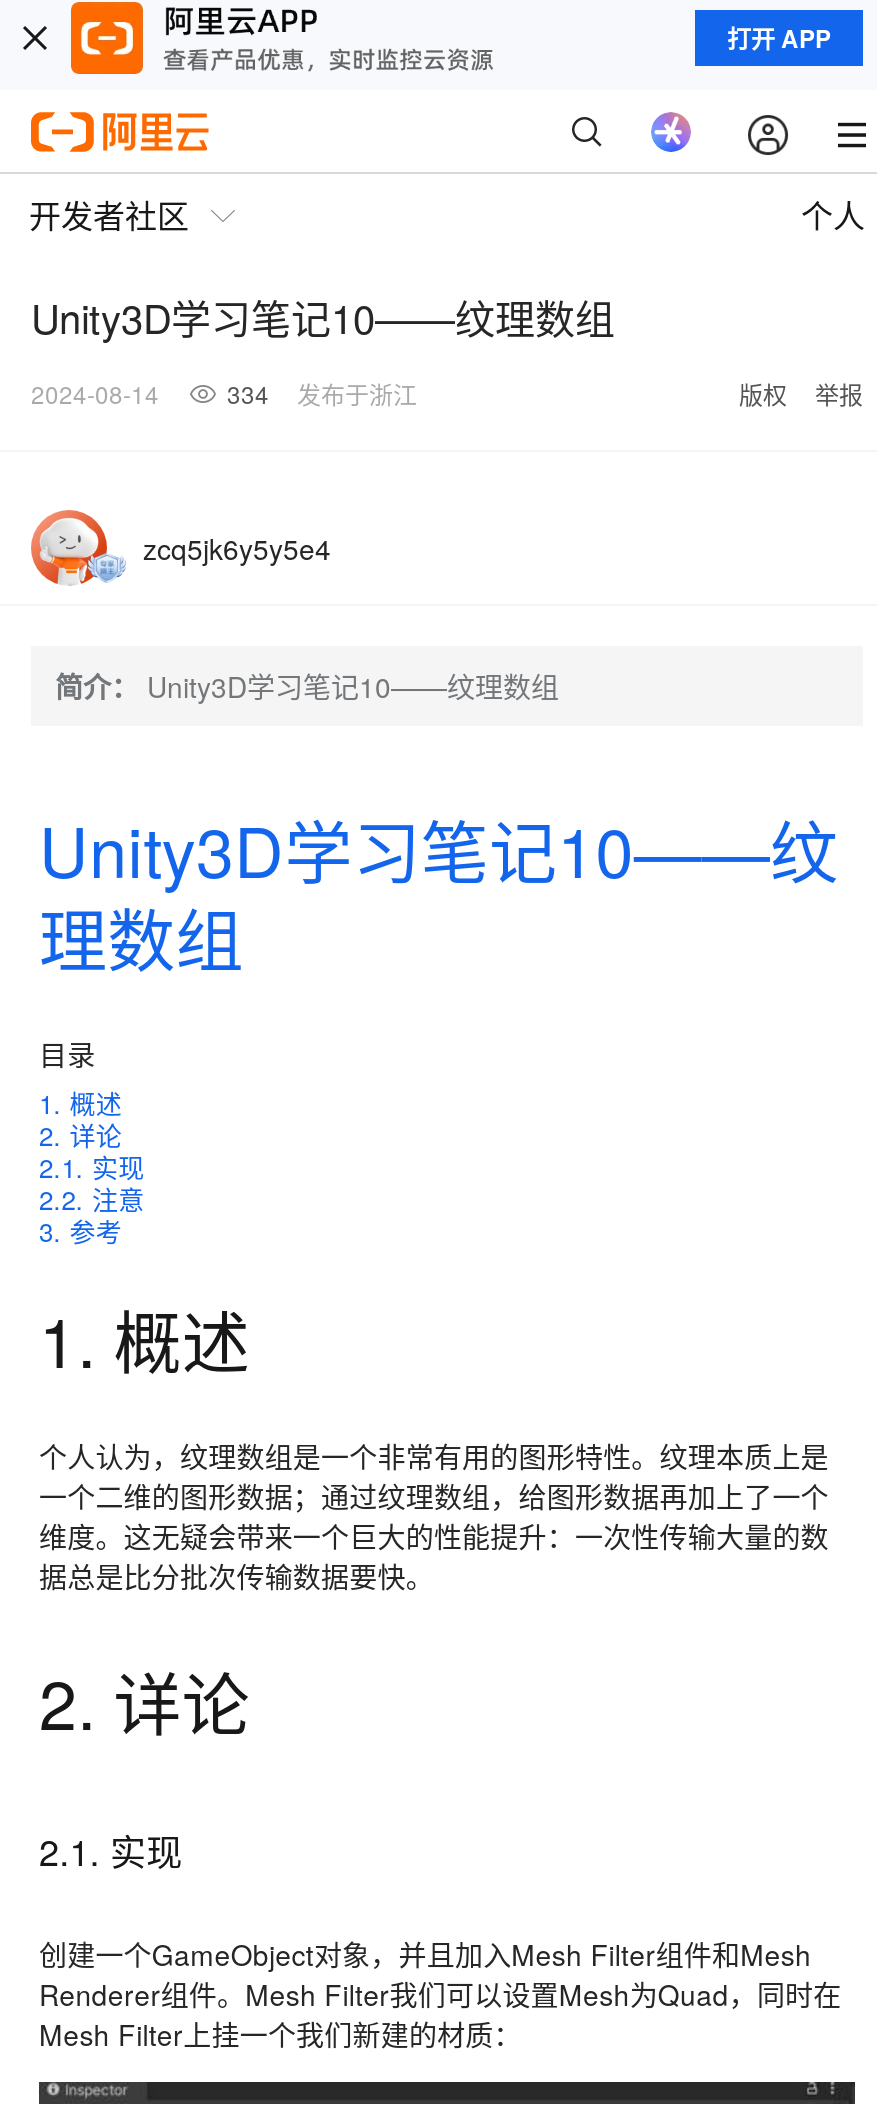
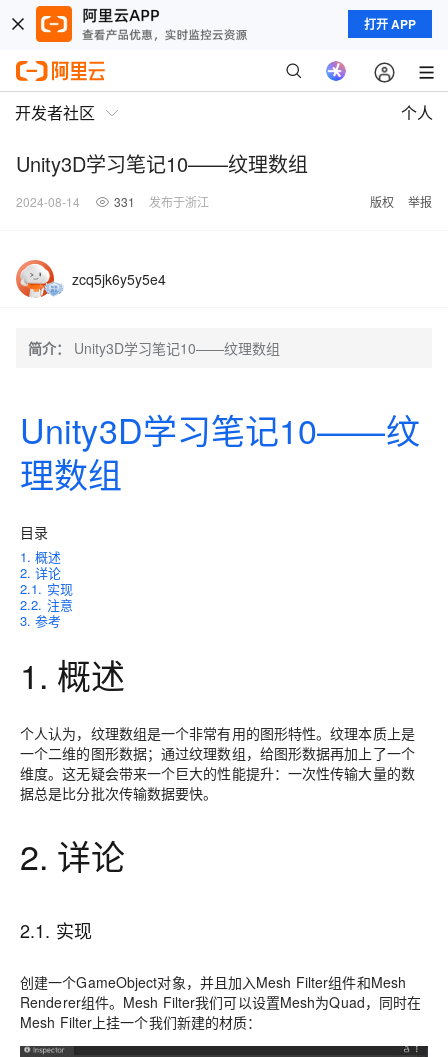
- 2024-08-14 334 发布于浙江
+ 2024-08-14 331 发布于浙江
